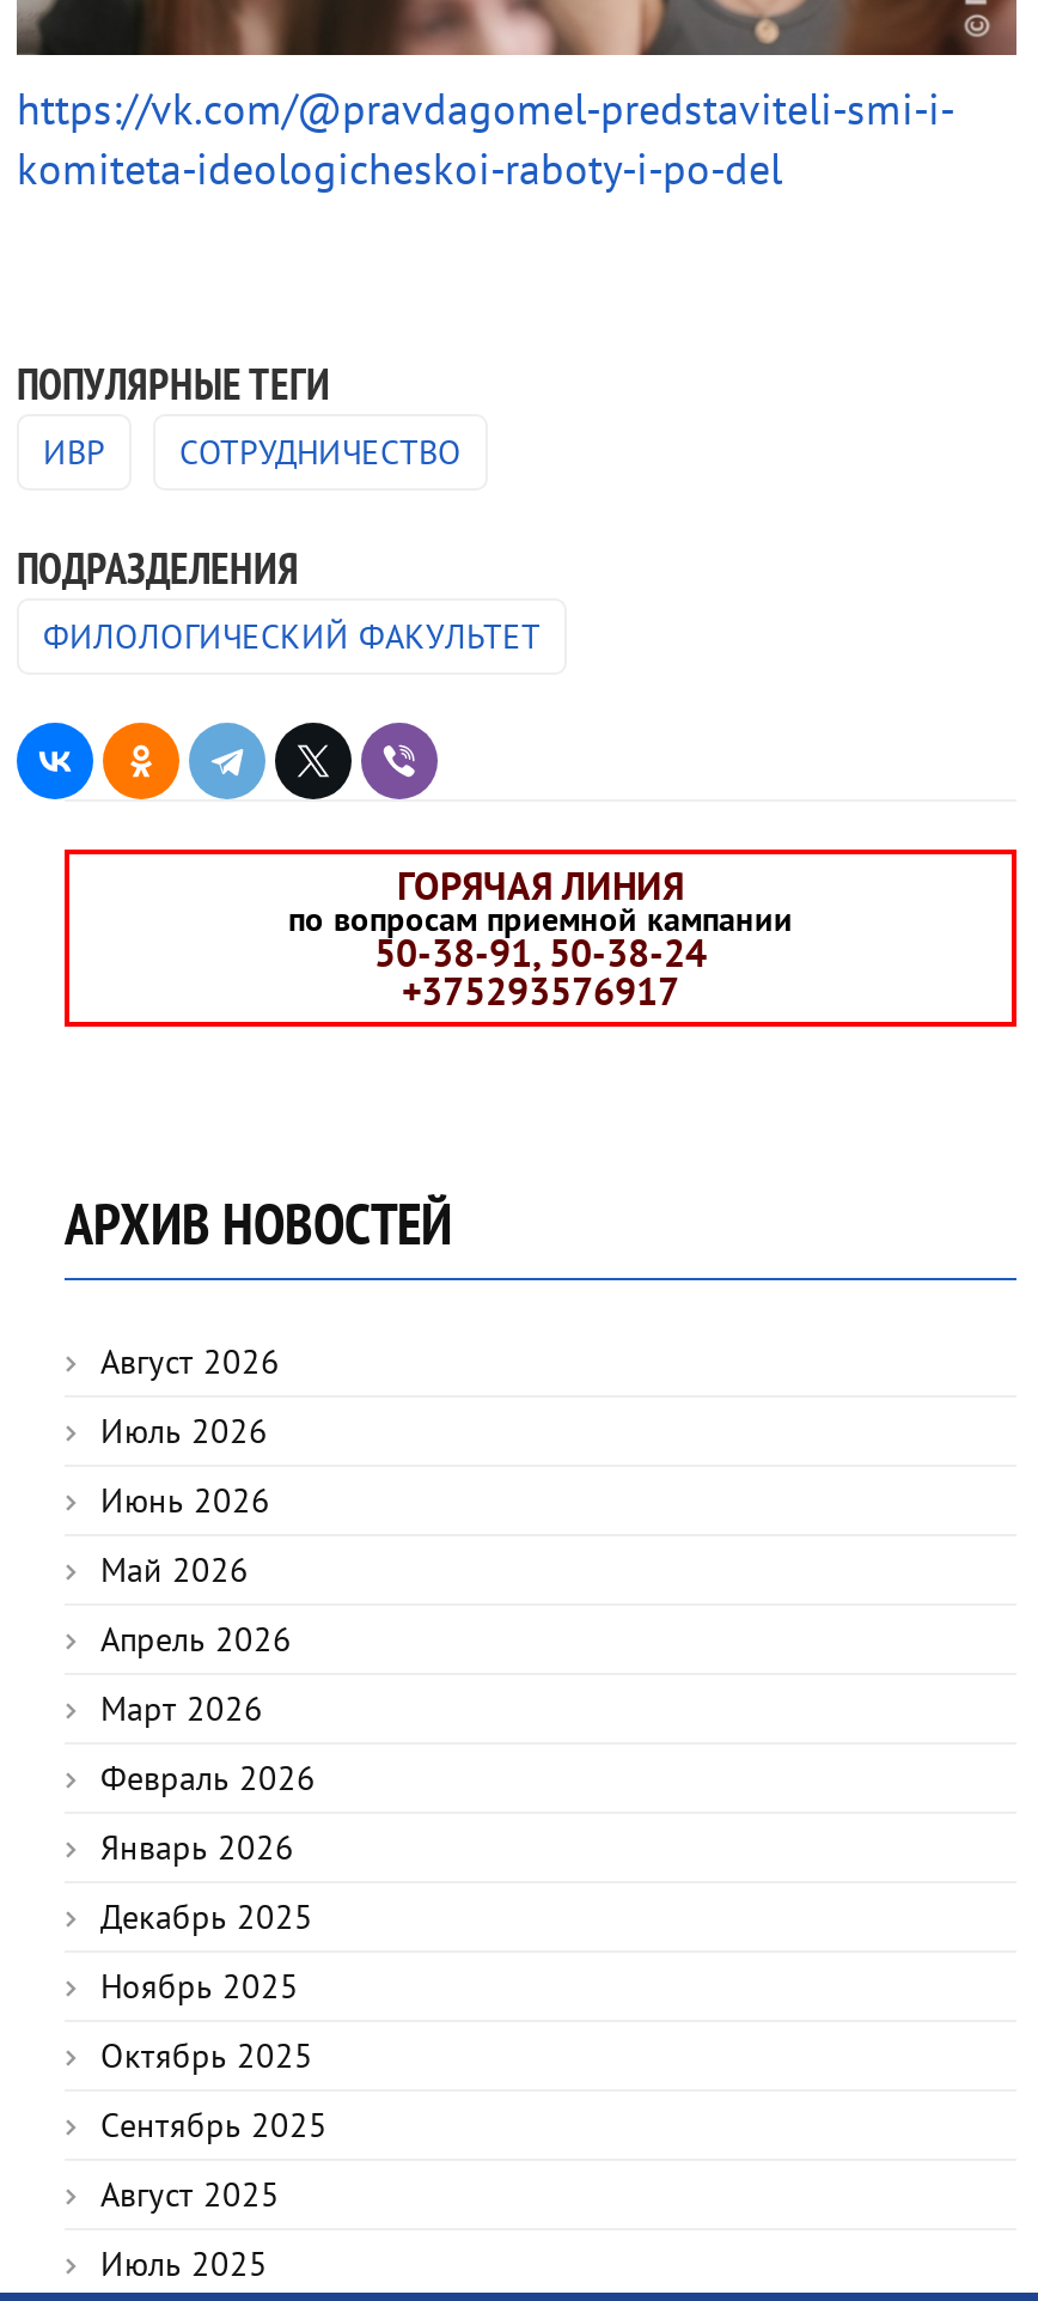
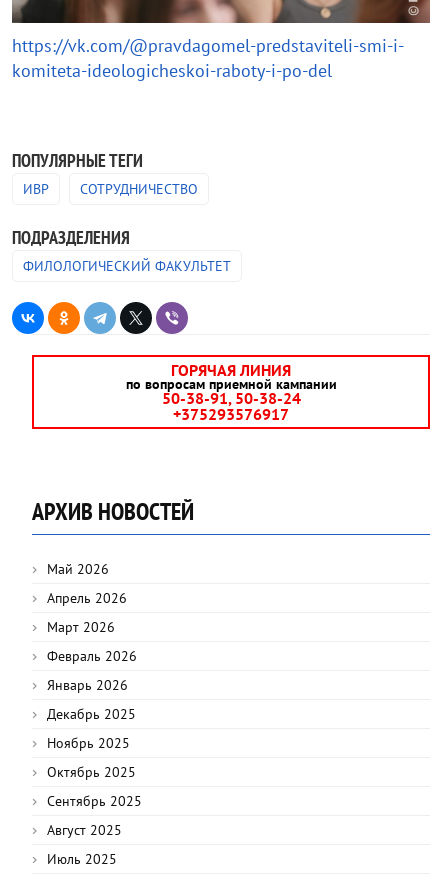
- Август 2026
- Июль 2026
- Июнь 2026
